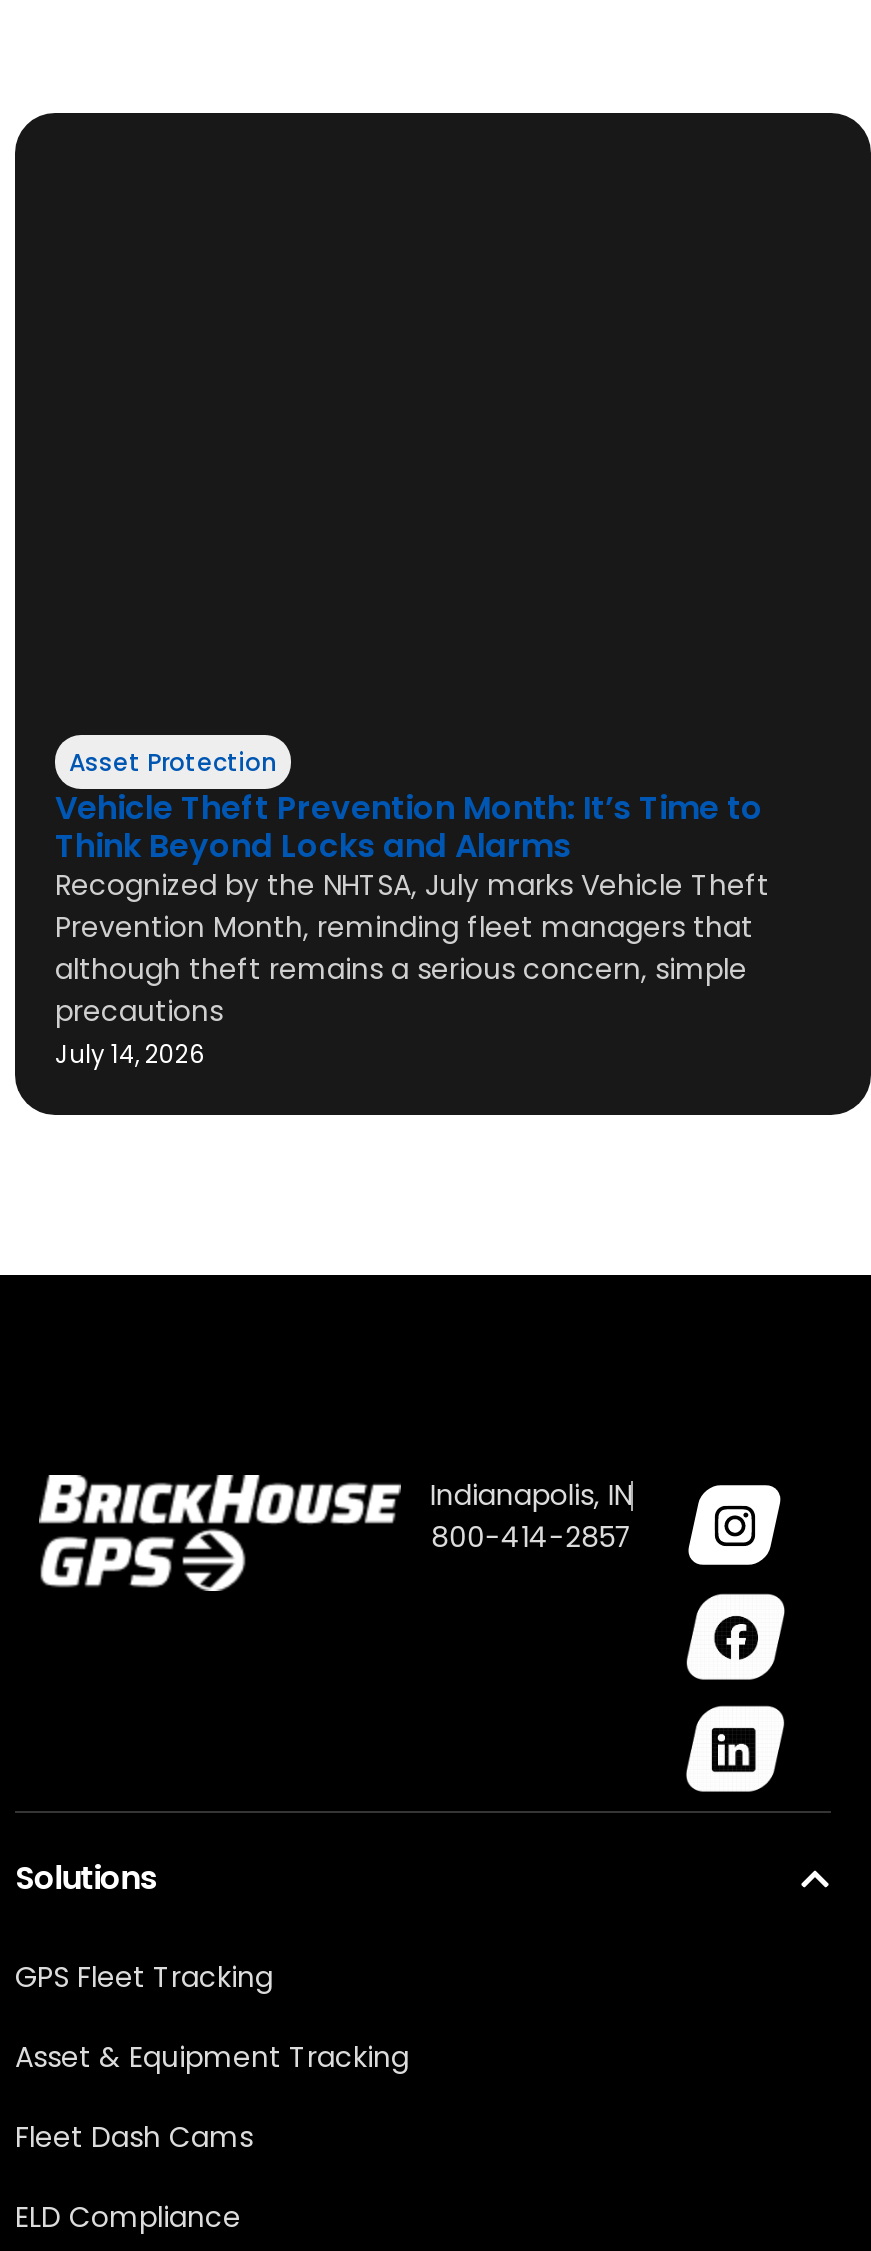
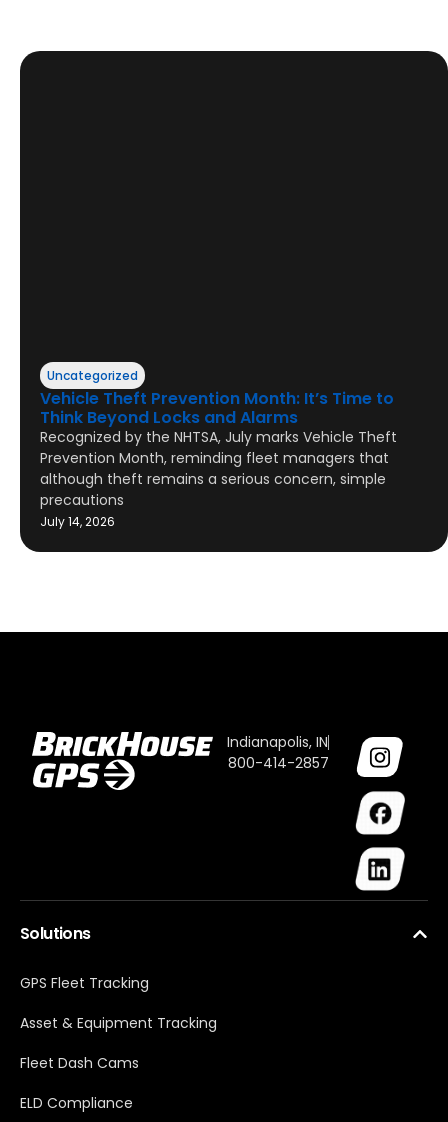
- Asset Protection
+ Uncategorized
